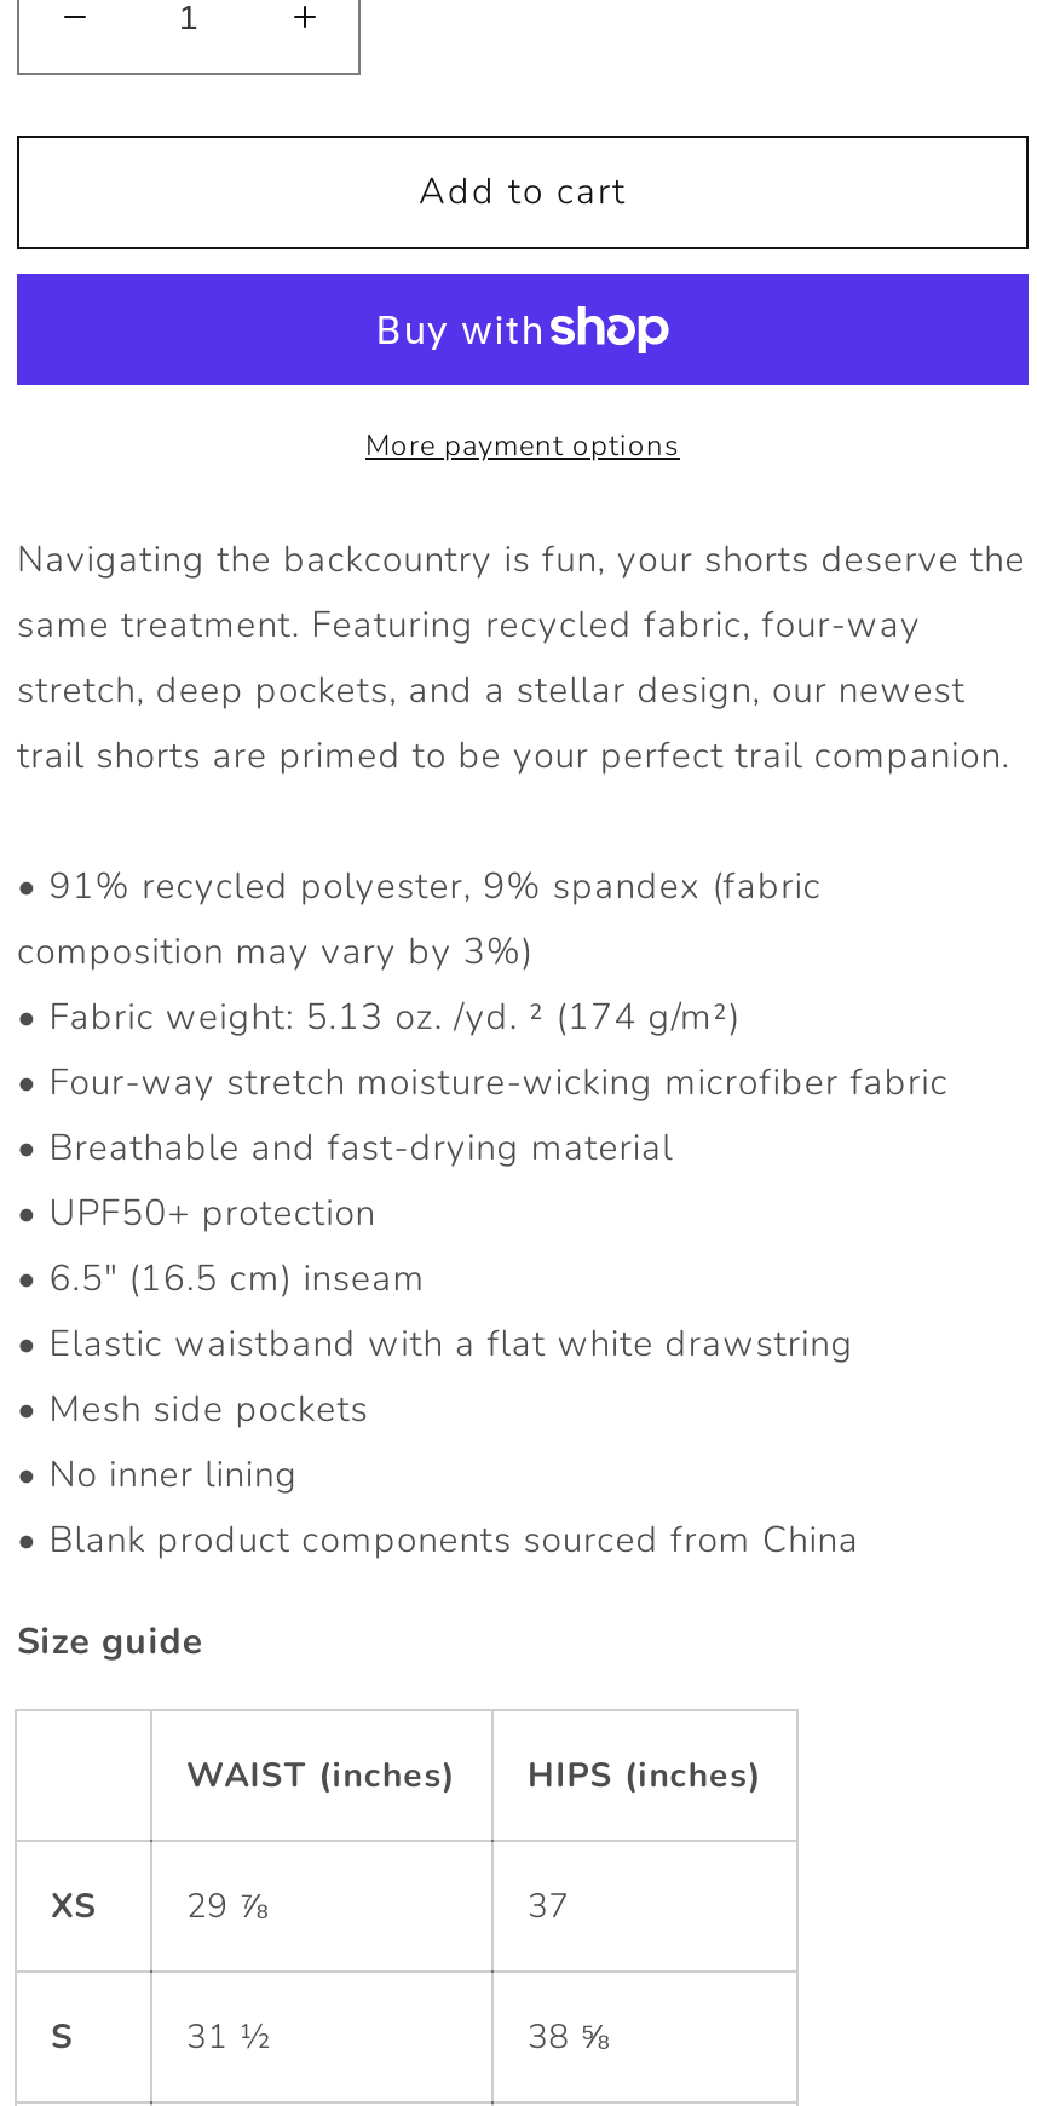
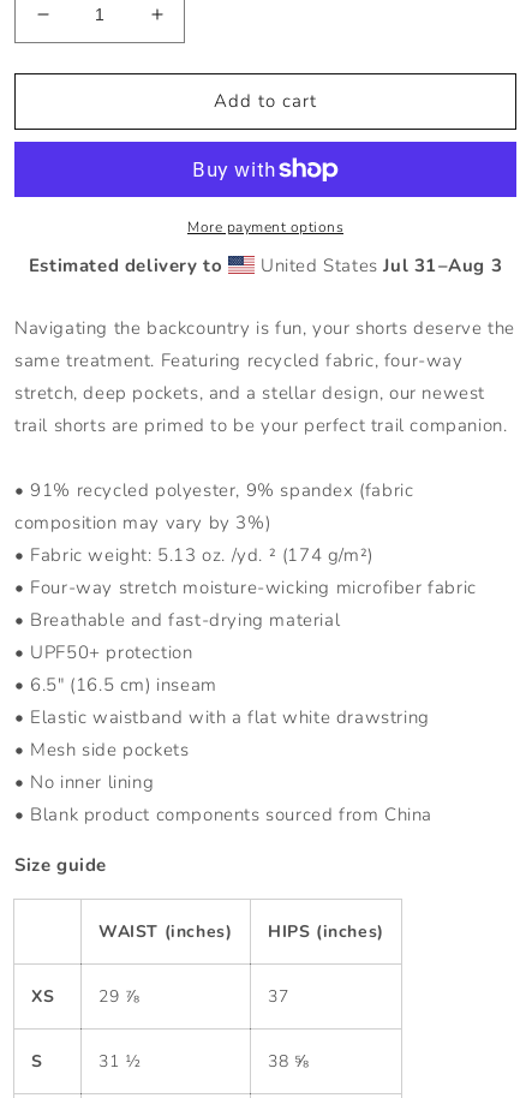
+ Estimated delivery to
+ United States Jul 31–Aug 3
